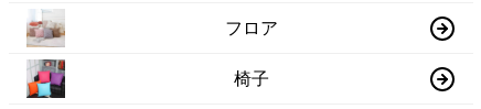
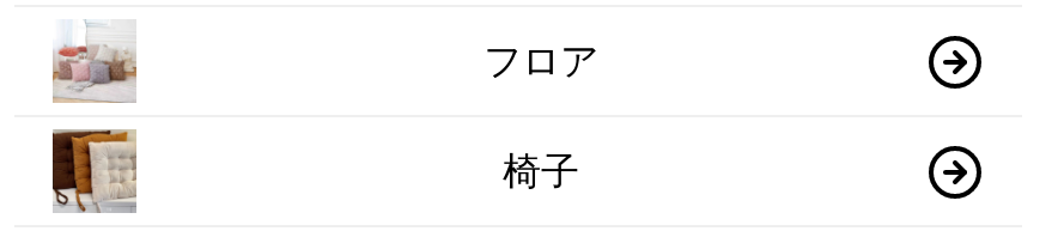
- [image]
+ [image]
